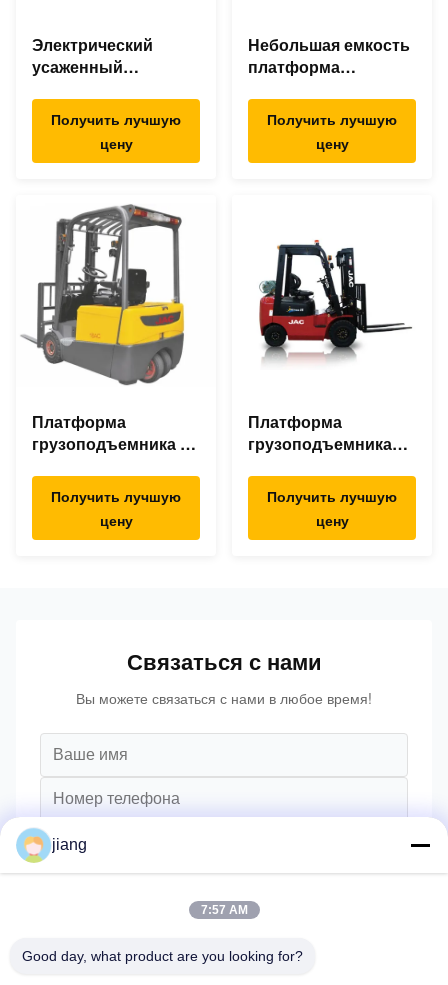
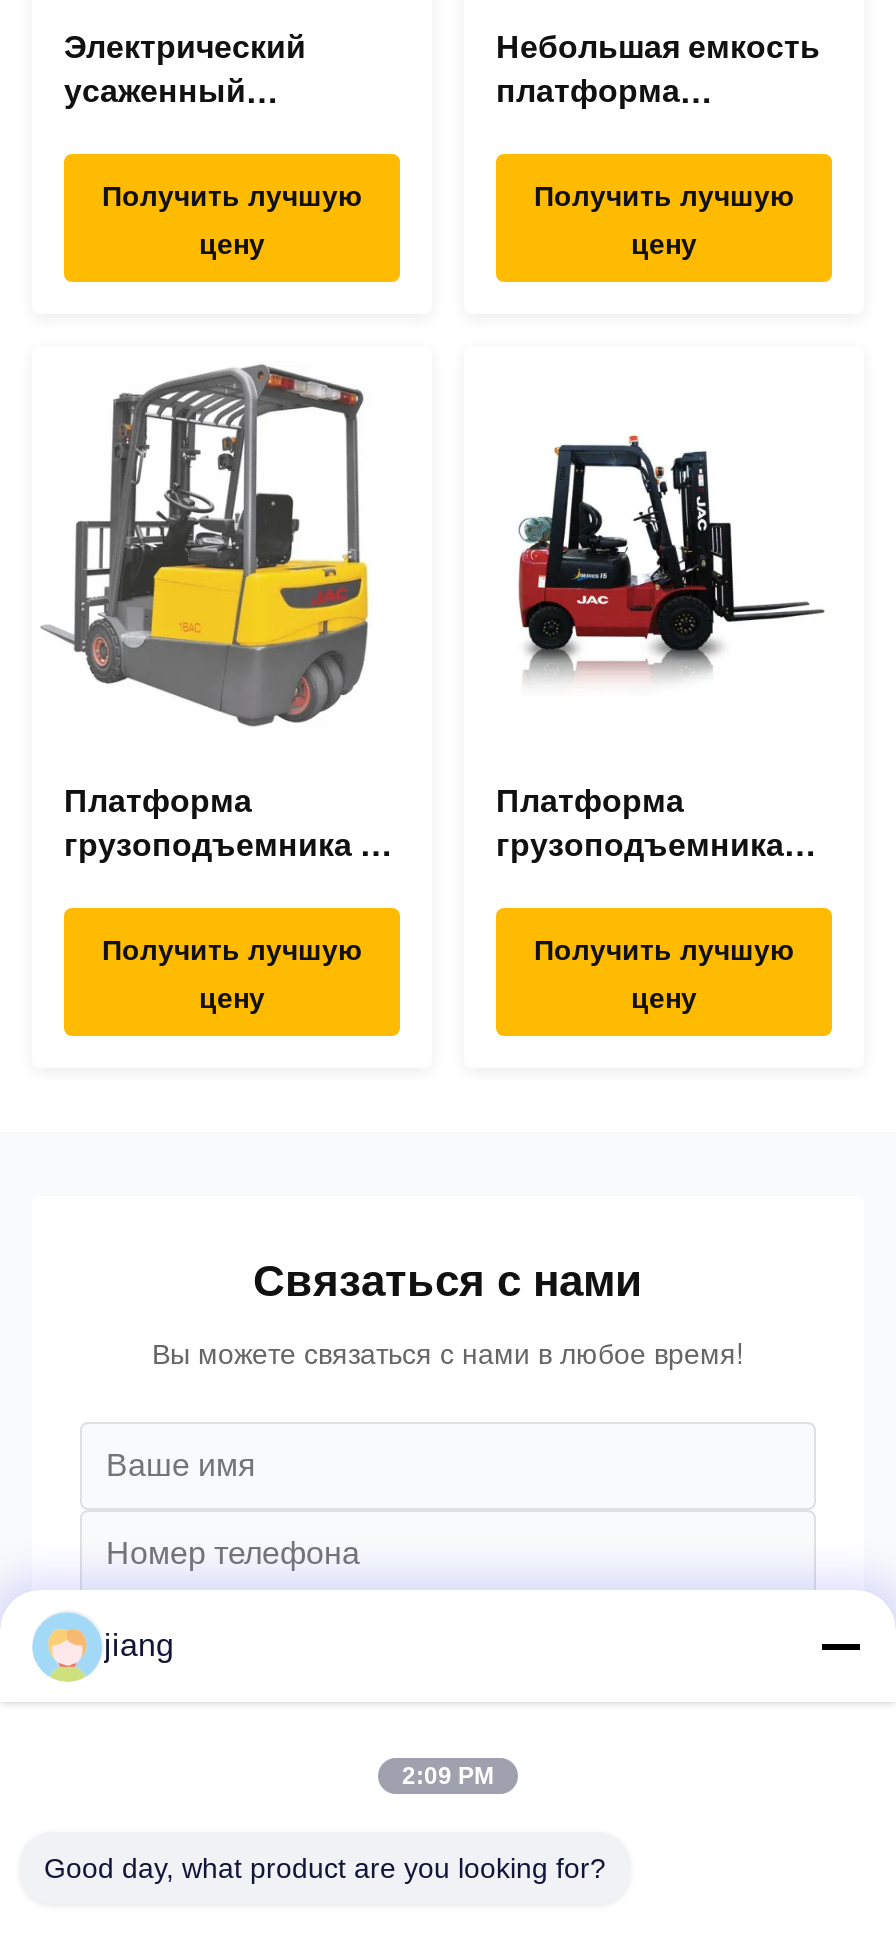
- 7:57 AM
+ 2:09 PM
